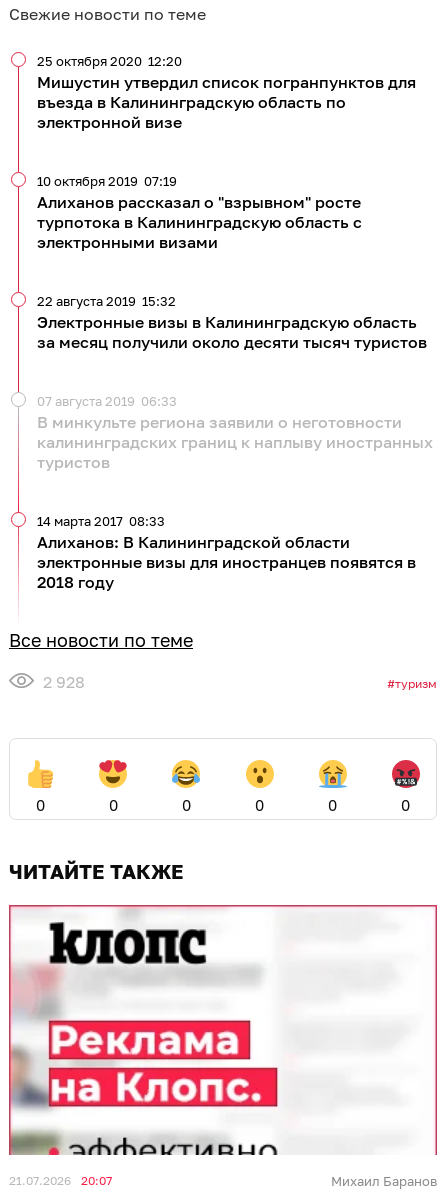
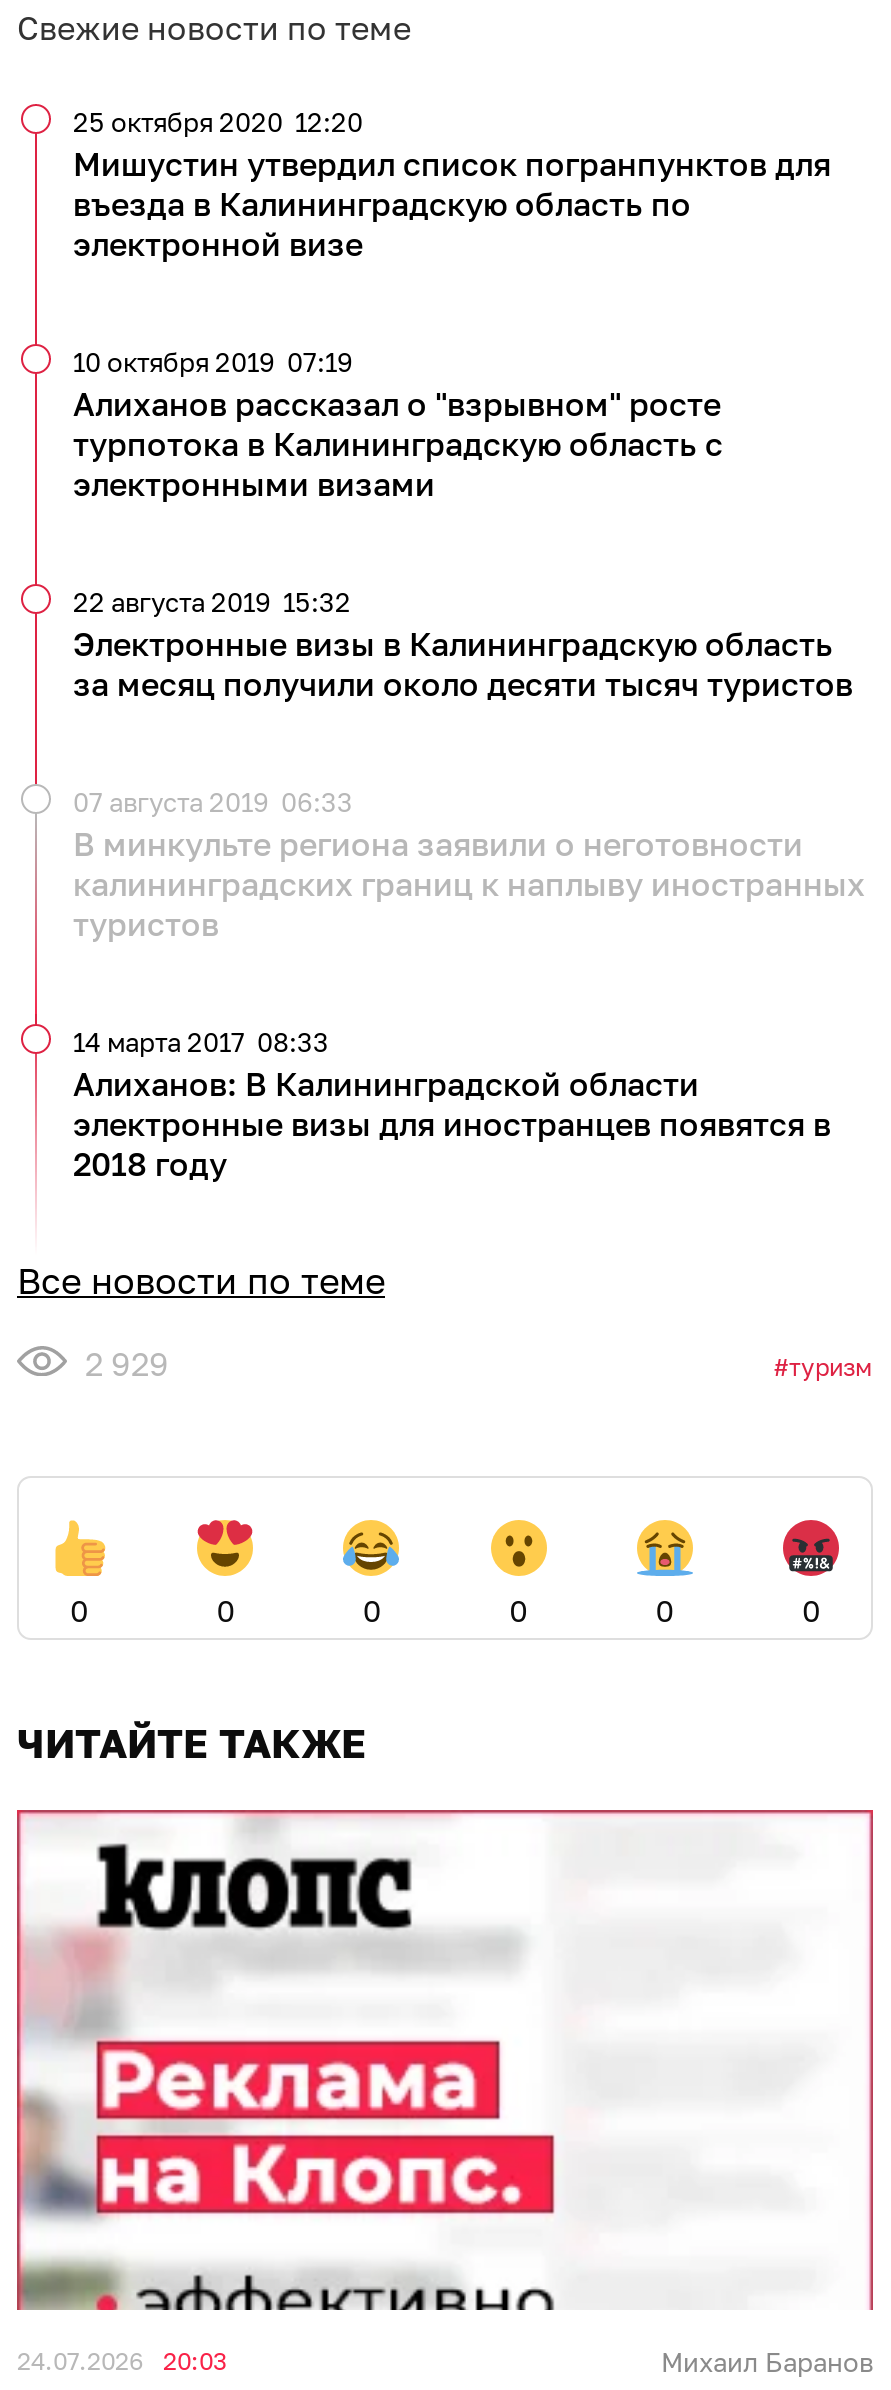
- 2 928
+ 2 929

- 21.07.2026
+ 24.07.2026

- 20:07
+ 20:03
